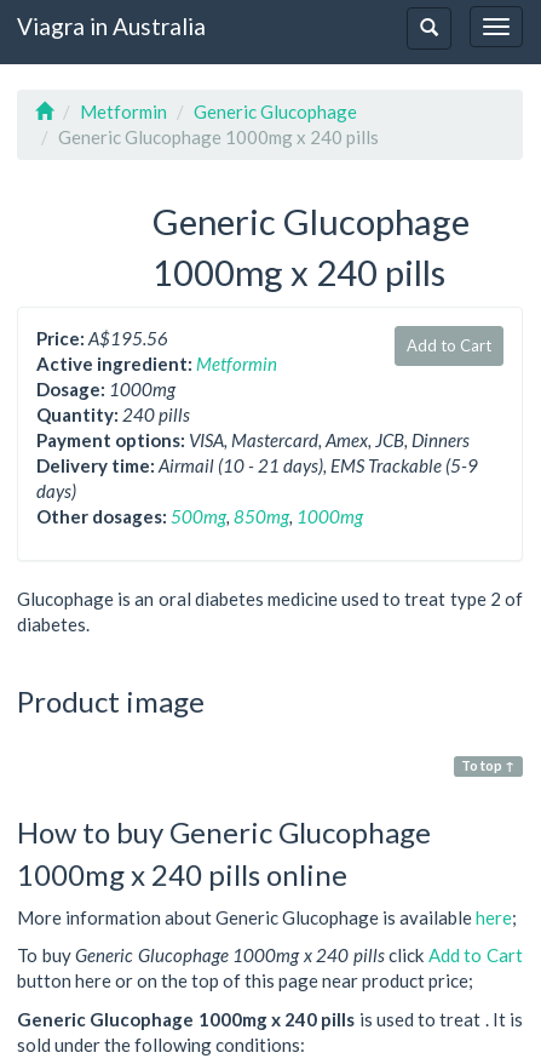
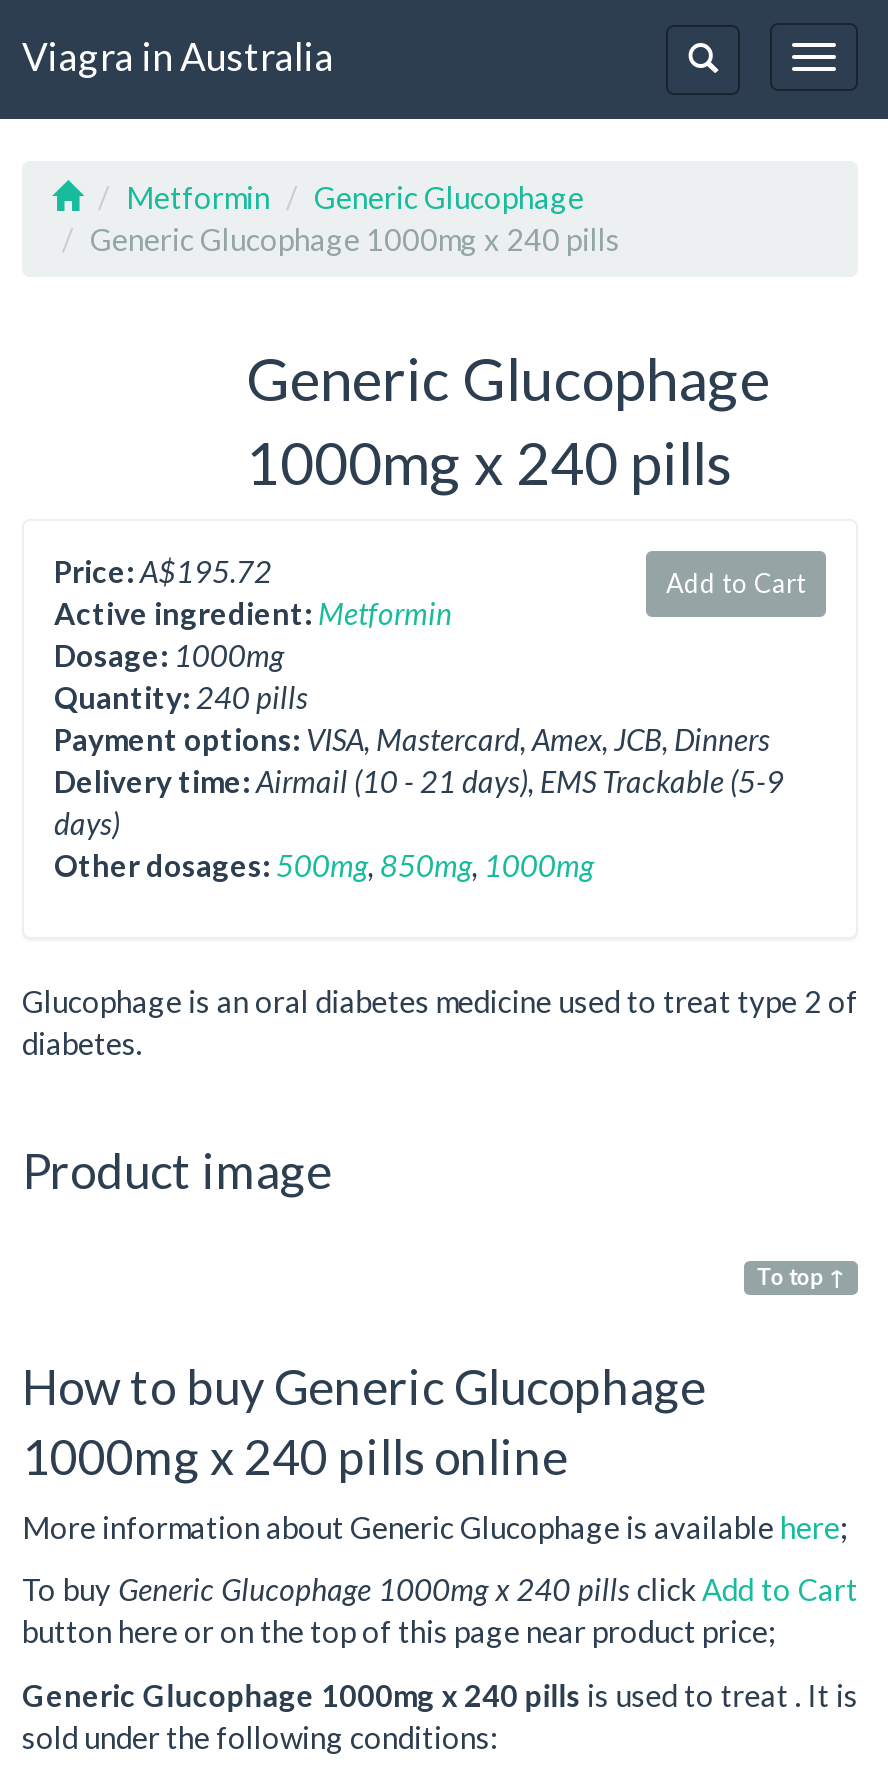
- Price: A$195.56
+ Price: A$195.72
